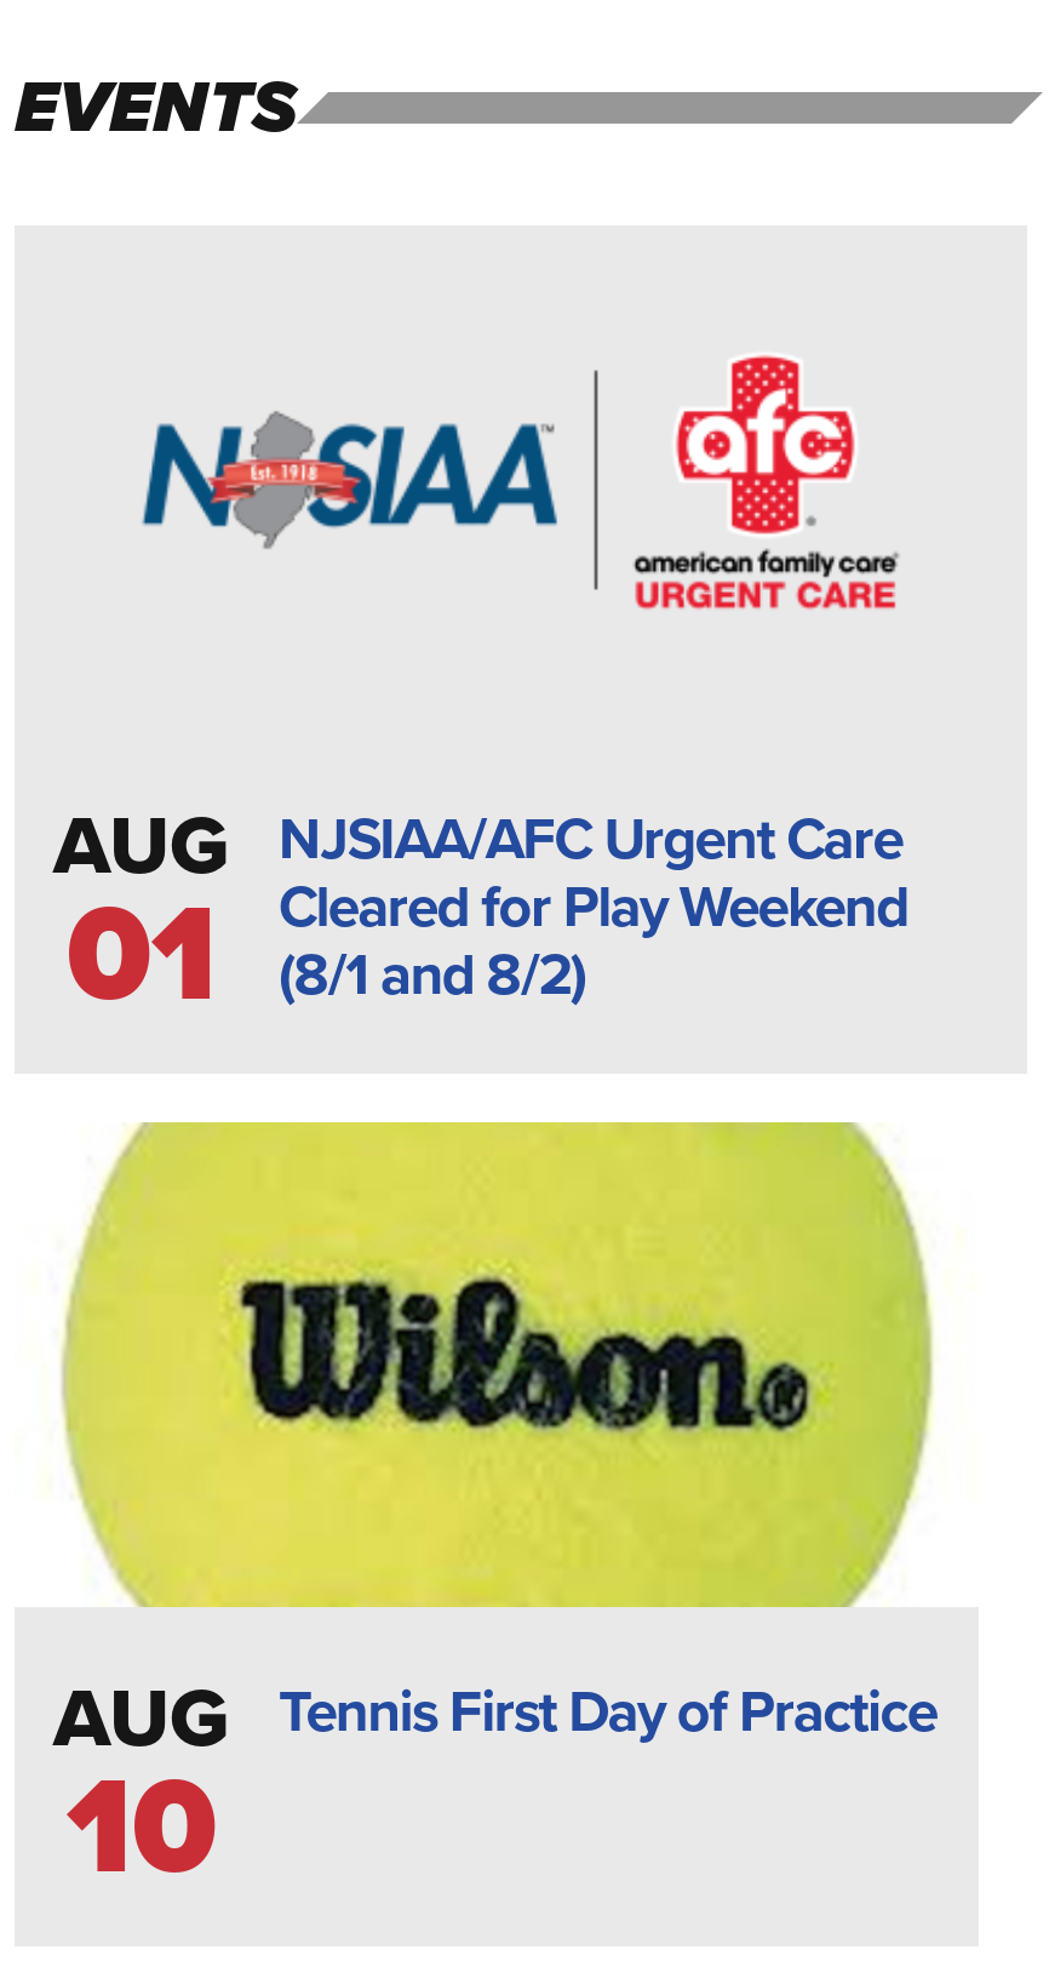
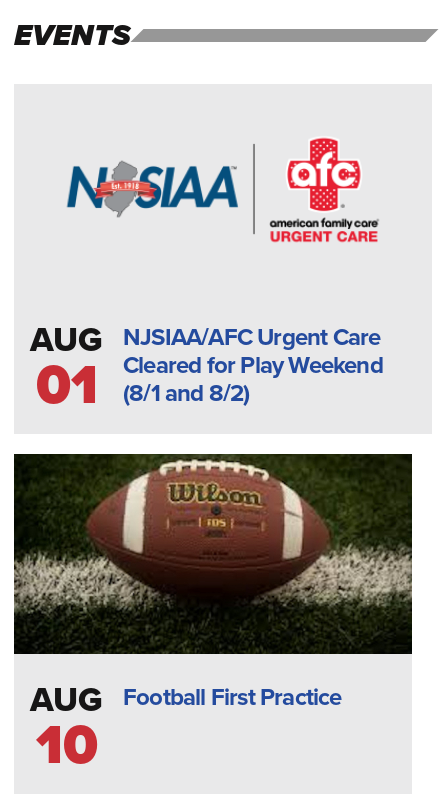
- [image]
- Tennis First Day of Practice
+ [image]
+ Football First Practice
